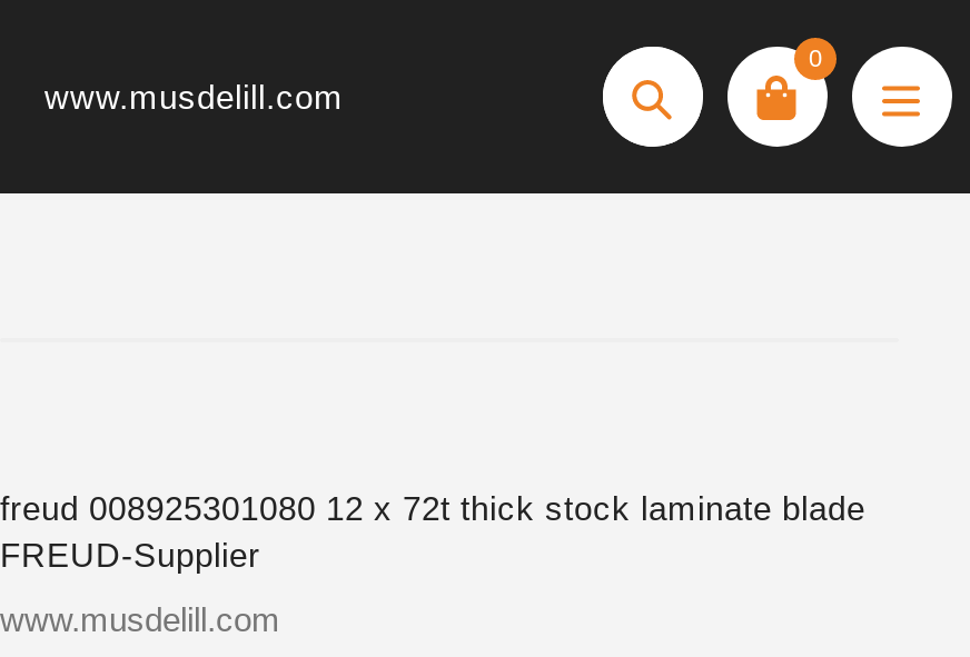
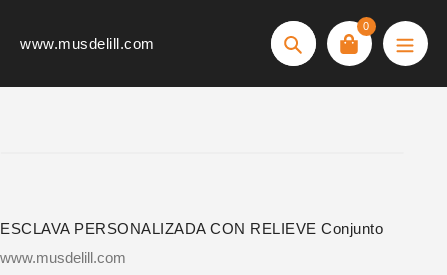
- freud 008925301080 12 x 72t thick stock laminate blade
- FREUD-Supplier
+ ESCLAVA PERSONALIZADA CON RELIEVE Conjunto
